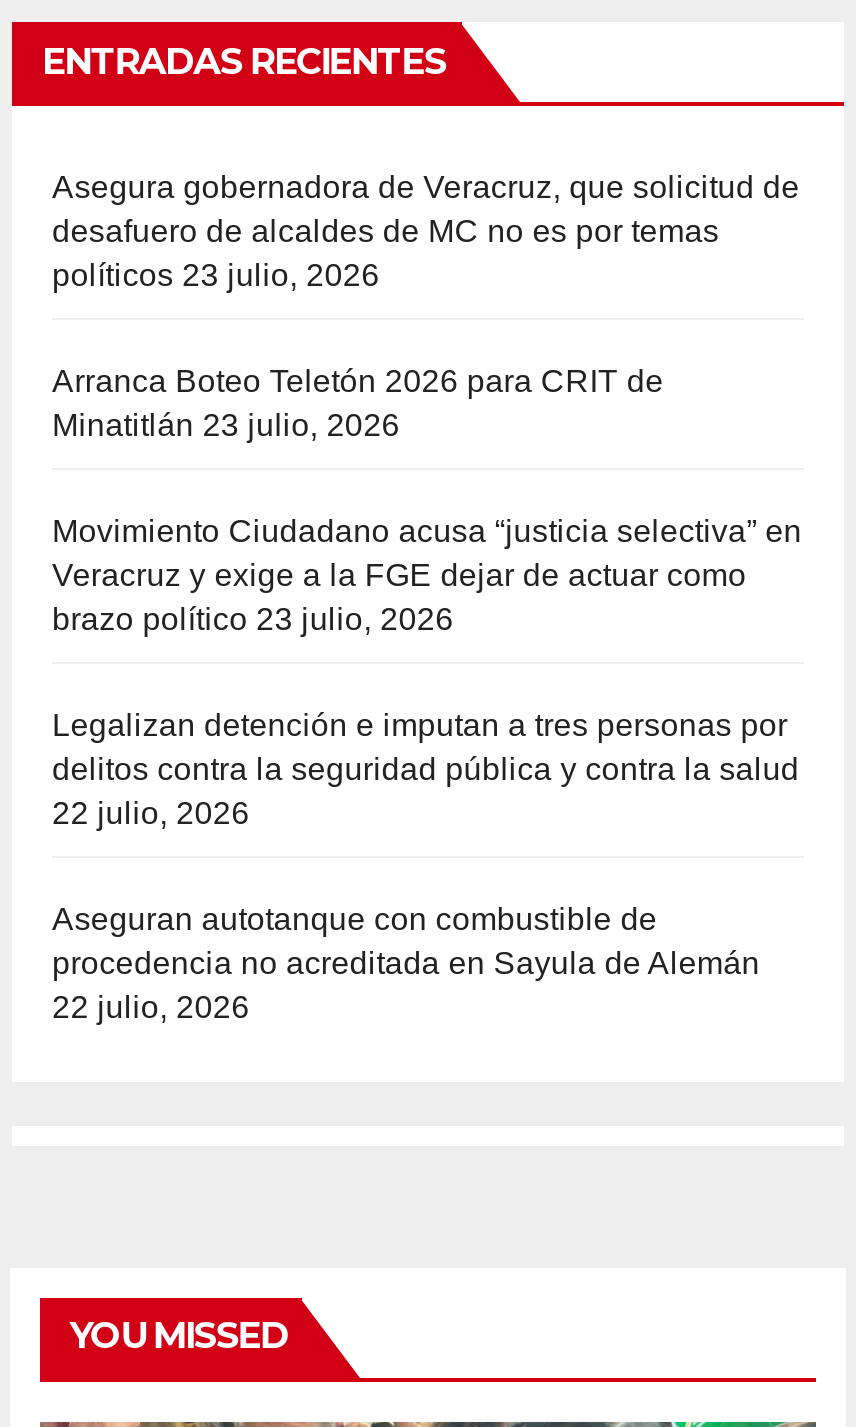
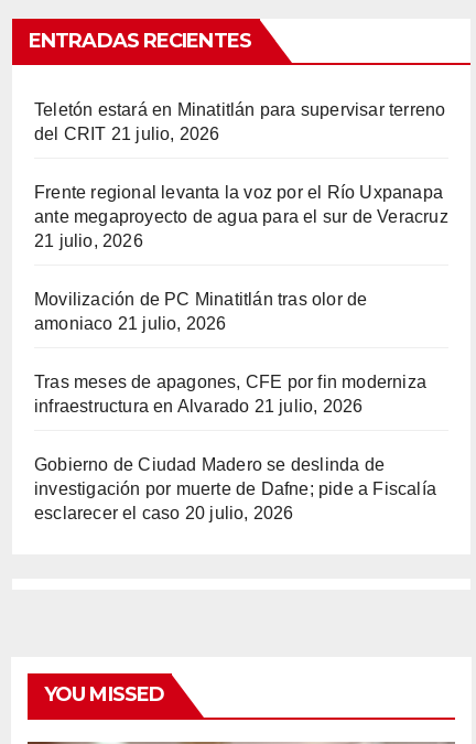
- Asegura gobernadora de Veracruz, que solicitud de
- desafuero de alcaldes de MC no es por temas
- políticos 23 julio, 2026
+ Teletón estará en Minatitlán para supervisar terreno
+ del CRIT 21 julio, 2026

- Arranca Boteo Teletón 2026 para CRIT de
- Minatitlán 23 julio, 2026
+ Frente regional levanta la voz por el Río Uxpanapa
+ ante megaproyecto de agua para el sur de Veracruz
+ 21 julio, 2026

- Movimiento Ciudadano acusa “justicia selectiva” en
- Veracruz y exige a la FGE dejar de actuar como
- brazo político 23 julio, 2026
+ Movilización de PC Minatitlán tras olor de
+ amoniaco 21 julio, 2026

- Legalizan detención e imputan a tres personas por
- delitos contra la seguridad pública y contra la salud
- 22 julio, 2026
+ Tras meses de apagones, CFE por fin moderniza
+ infraestructura en Alvarado 21 julio, 2026

- Aseguran autotanque con combustible de
- procedencia no acreditada en Sayula de Alemán
- 22 julio, 2026
+ Gobierno de Ciudad Madero se deslinda de
+ investigación por muerte de Dafne; pide a Fiscalía
+ esclarecer el caso 20 julio, 2026
